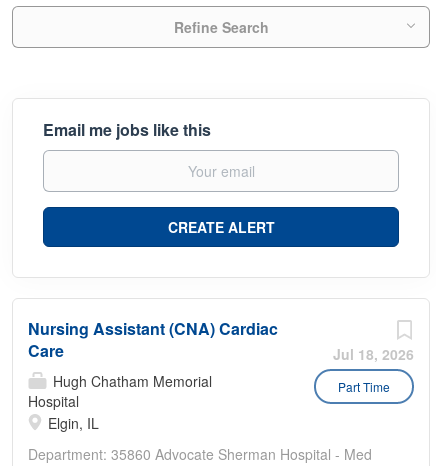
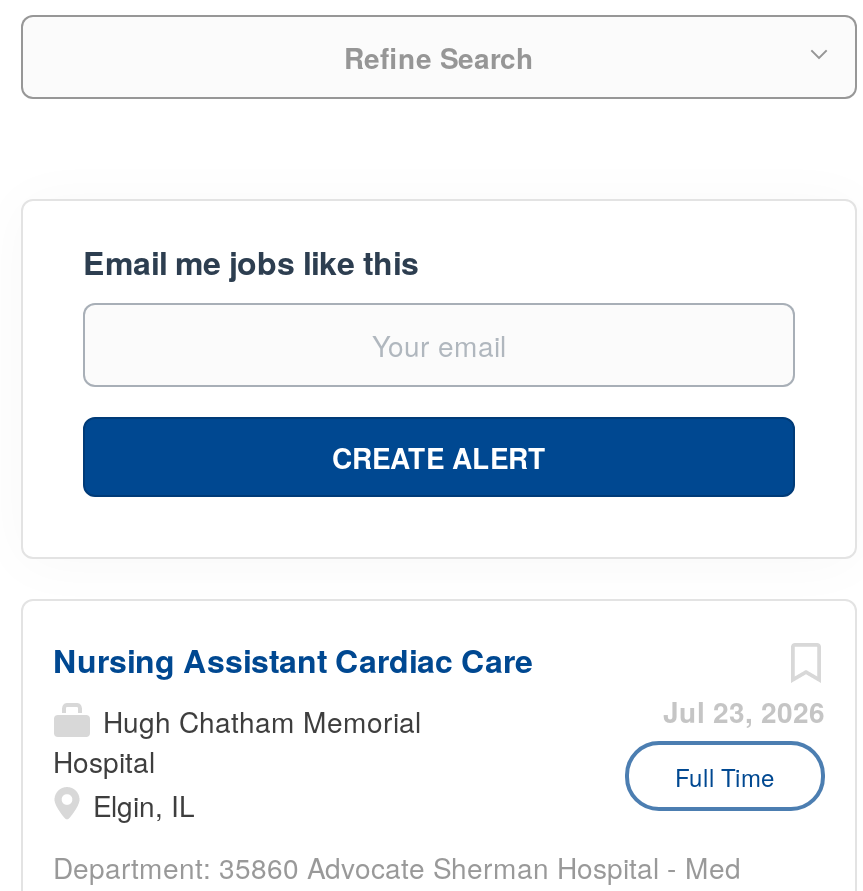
- Nursing Assistant (CNA) Cardiac
- Care
+ Nursing Assistant Cardiac Care

- Jul 18, 2026
+ Jul 23, 2026

- Part Time
+ Full Time
